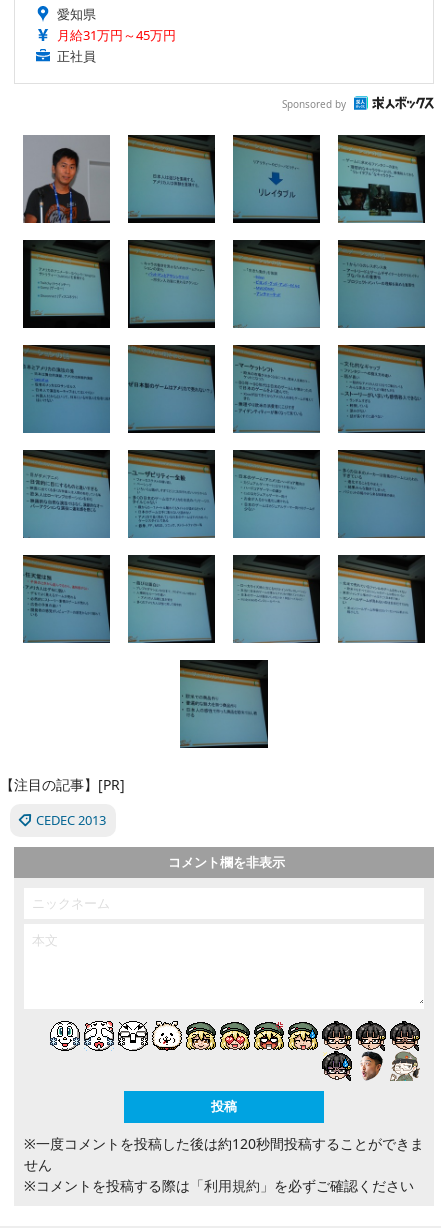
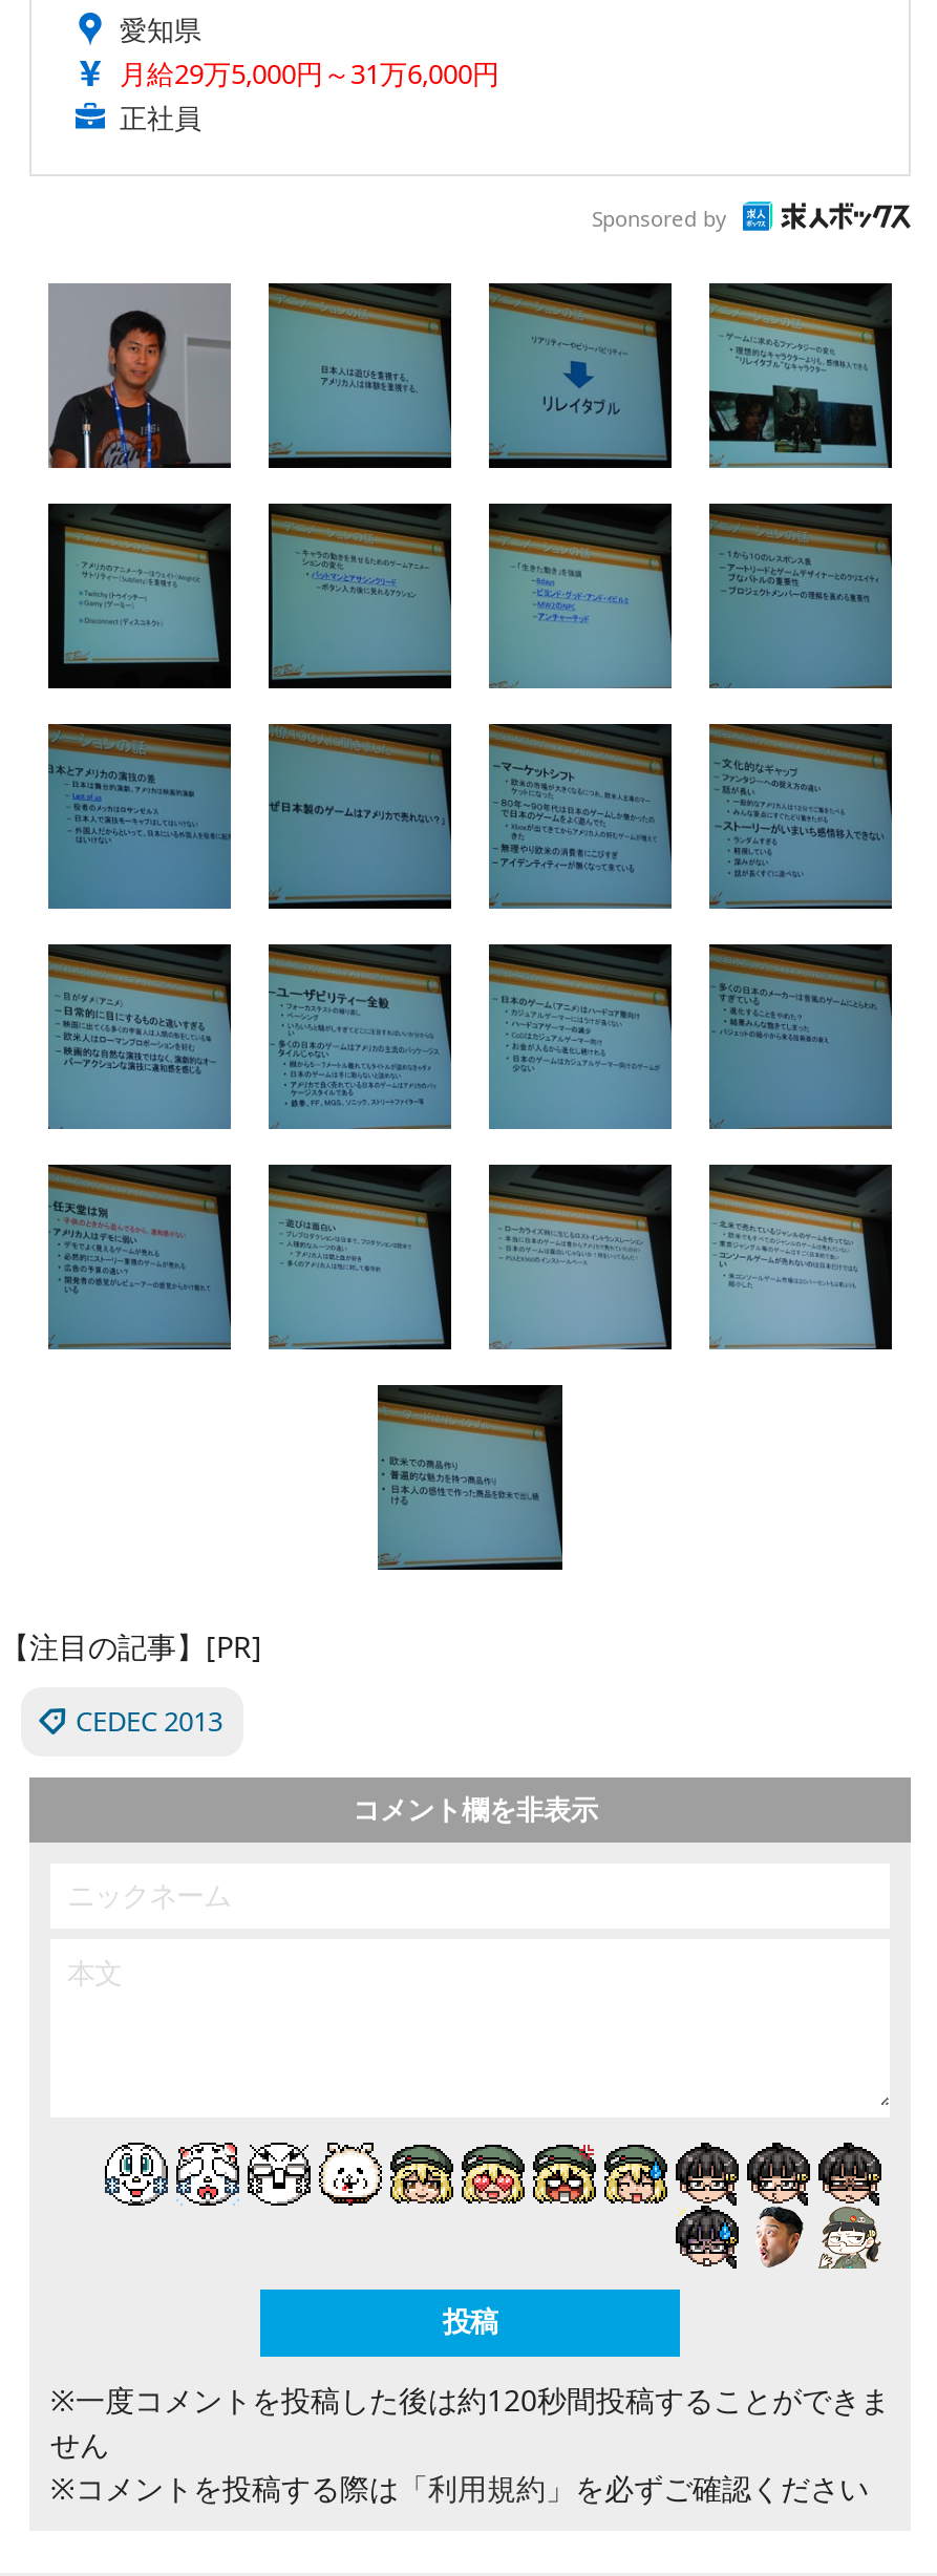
- 月給31万円～45万円
+ 月給29万5,000円～31万6,000円
